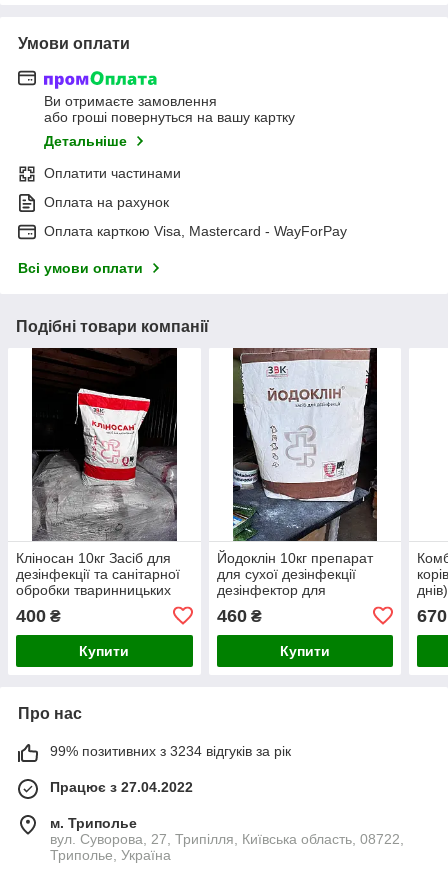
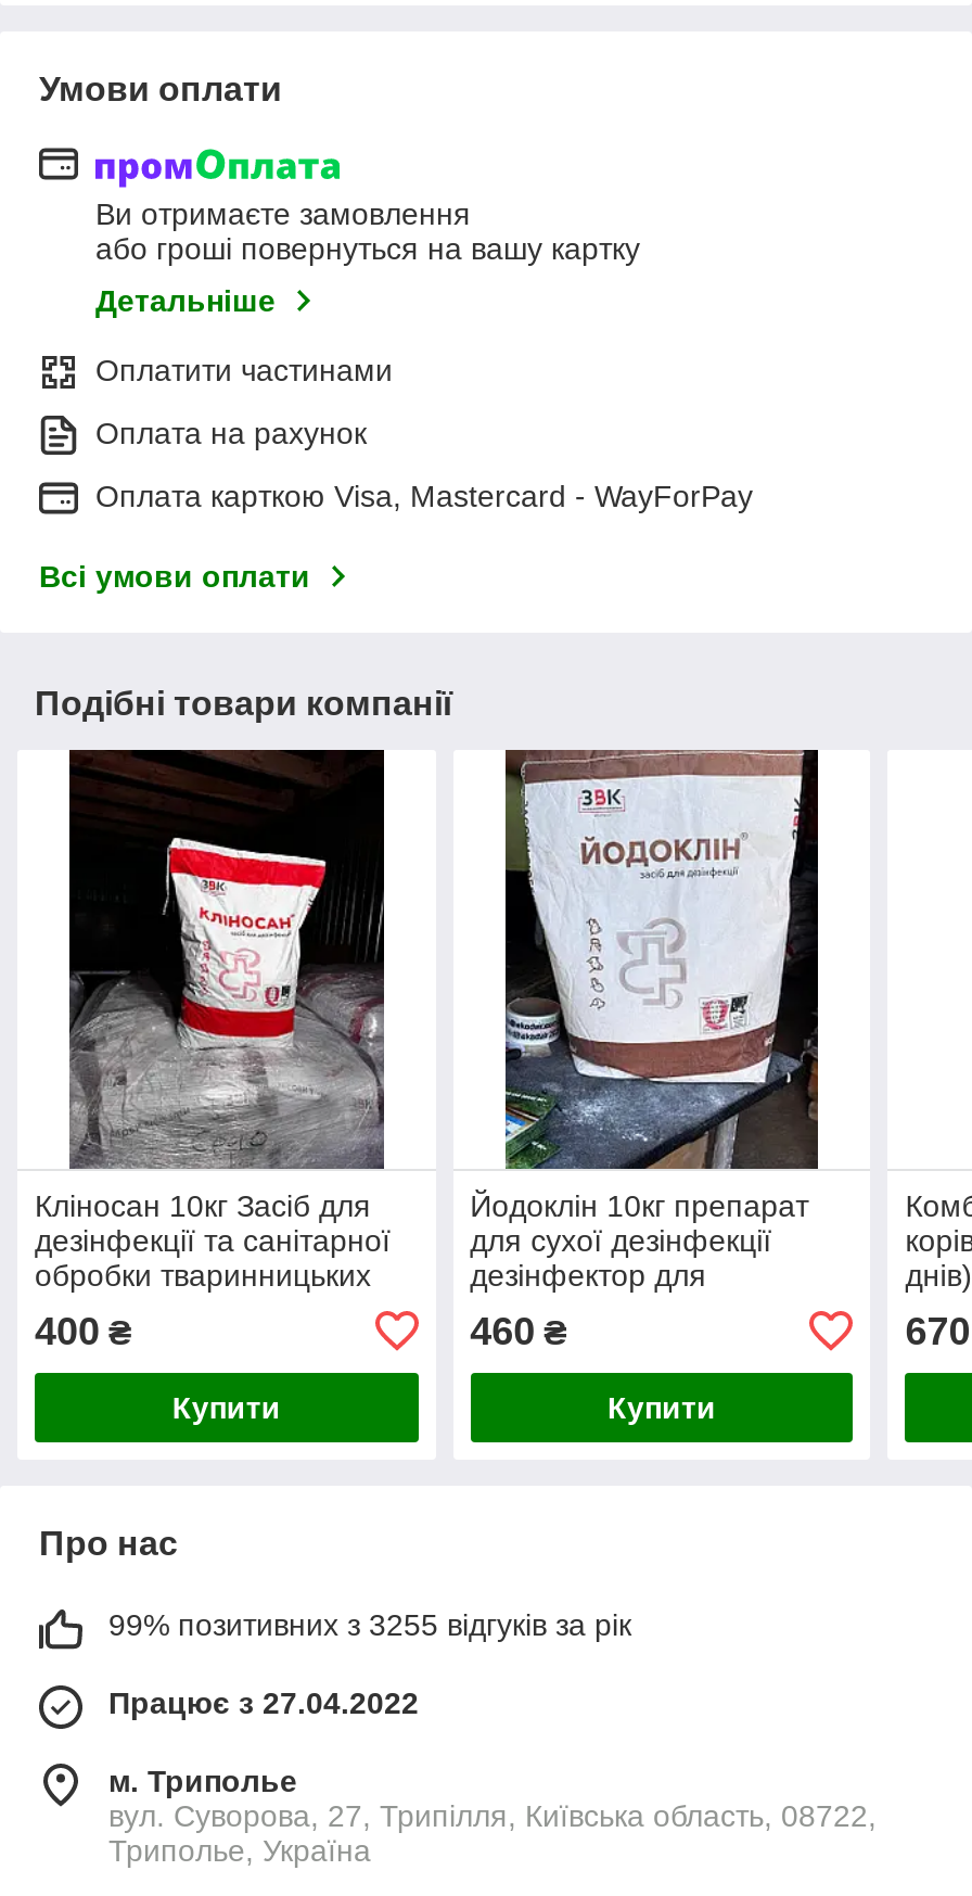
- 99% позитивних з 3234 відгуків за рік
+ 99% позитивних з 3255 відгуків за рік
